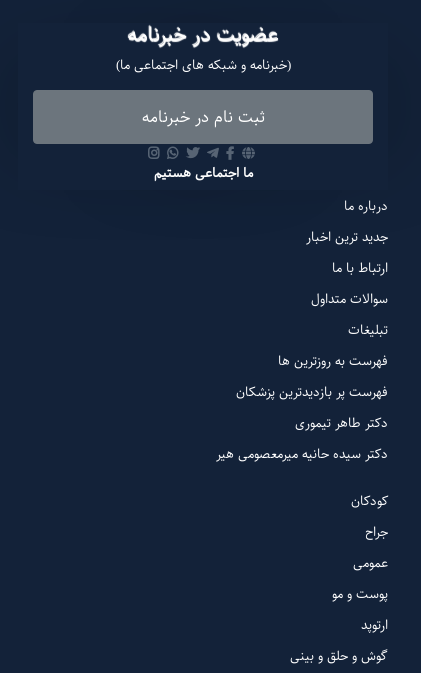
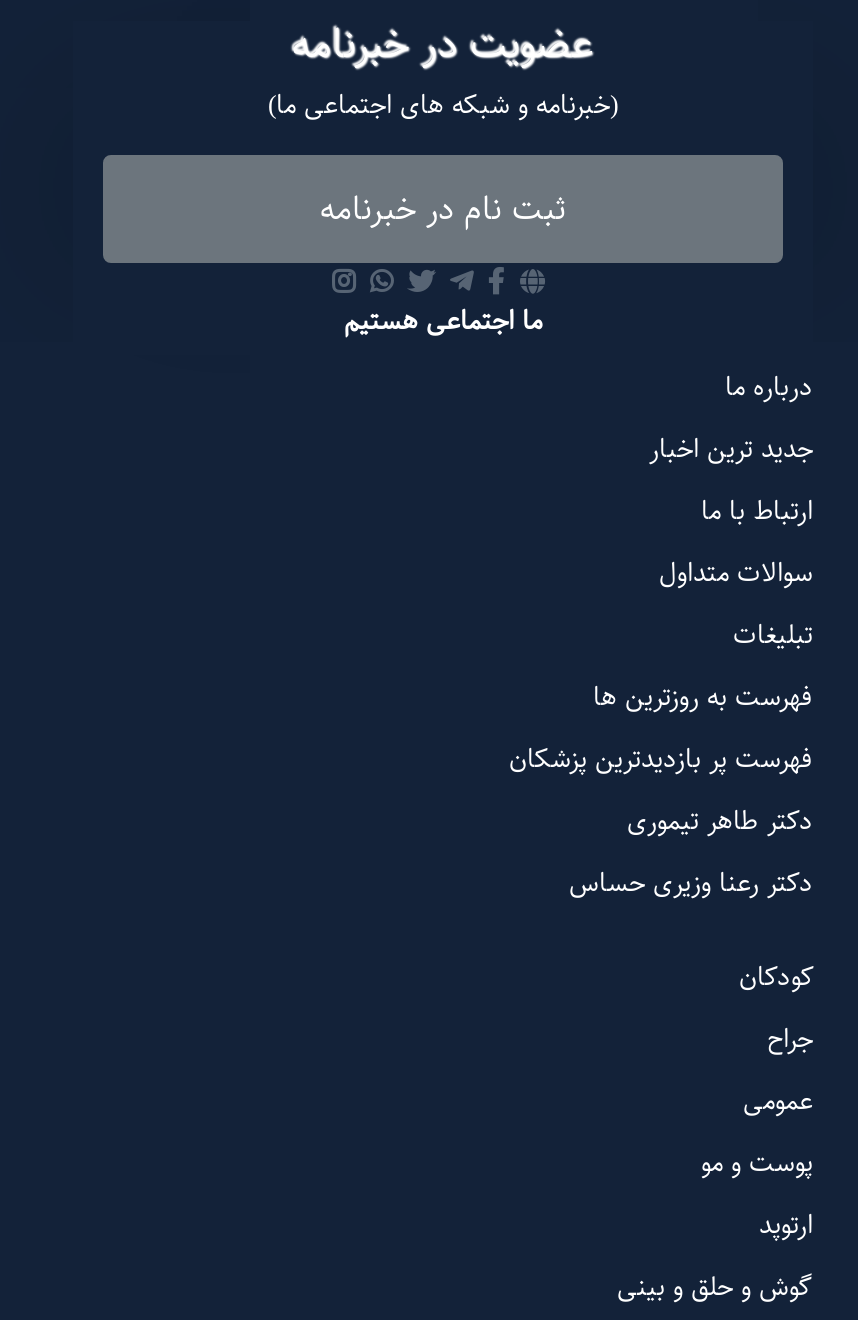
- دکتر سیده حانیه میرمعصومی هیر
+ دکتر رعنا وزیری حساس
